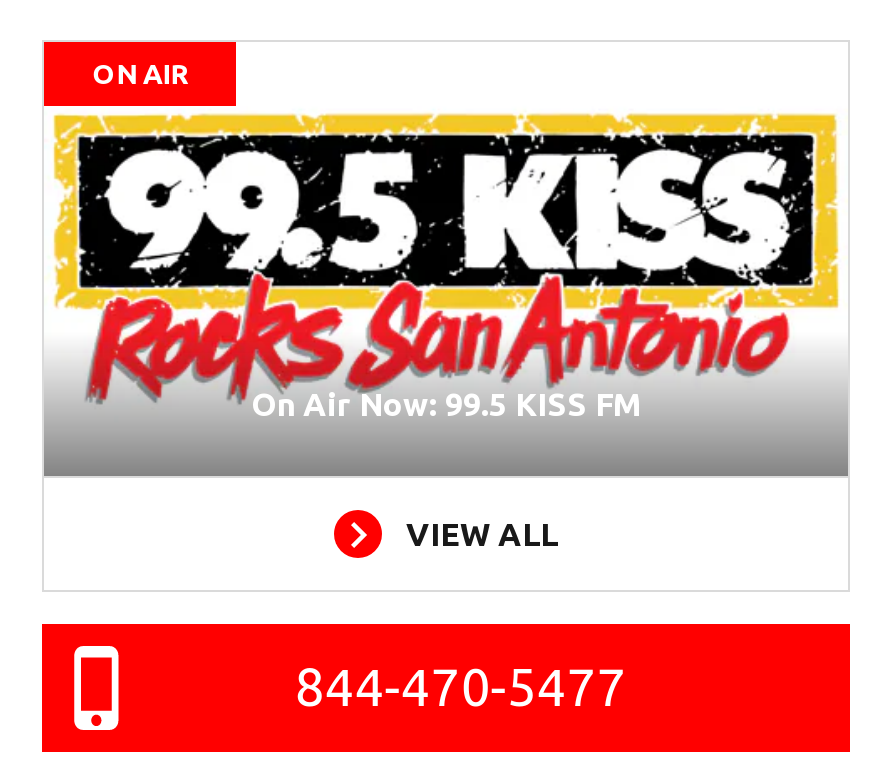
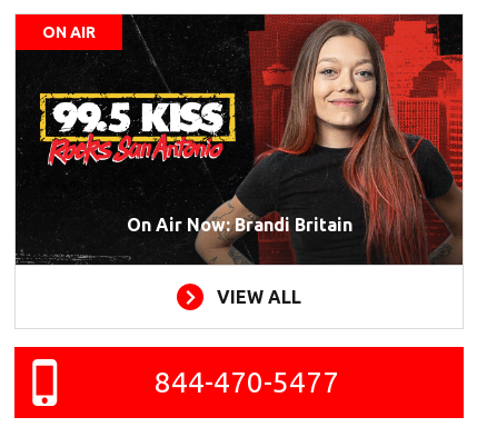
- [image]
- On Air Now: 99.5 KISS FM
+ [image]
+ On Air Now: Brandi Britain
